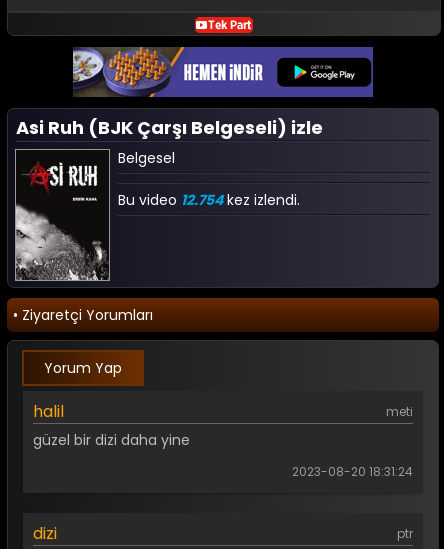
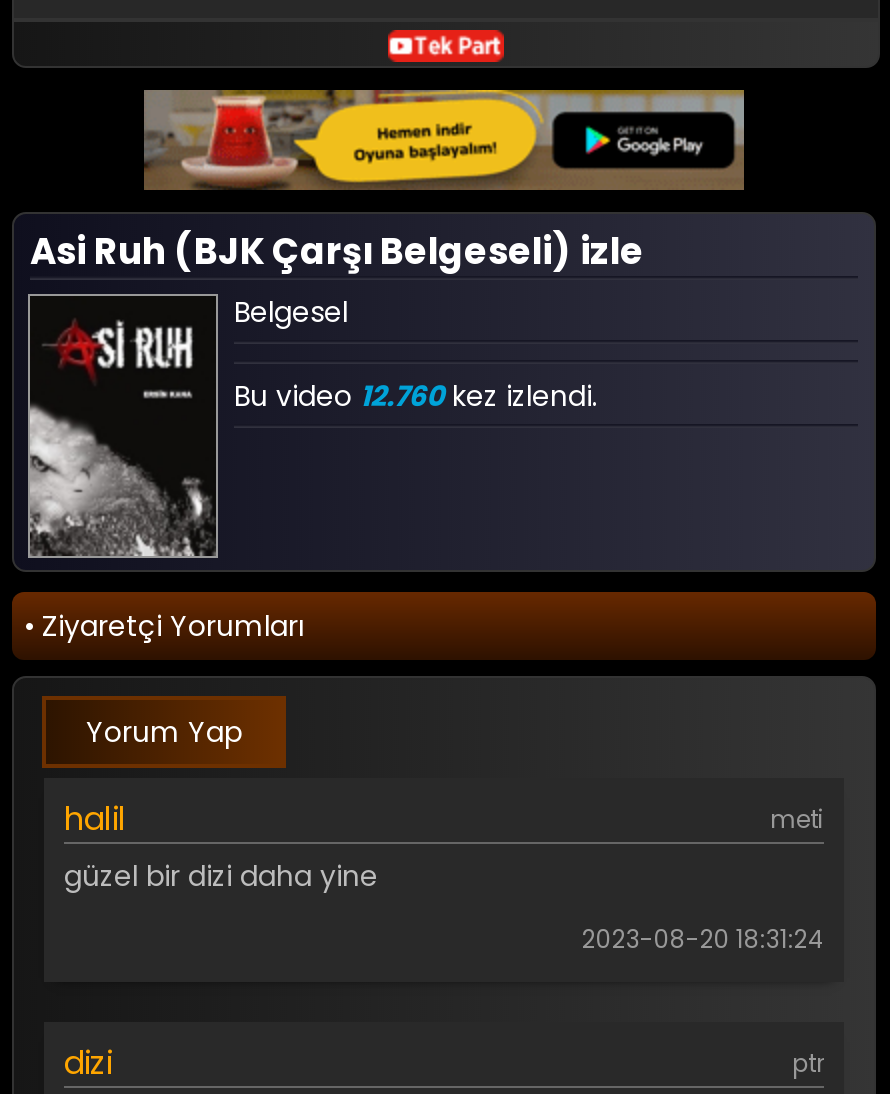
- [image]
+ [image]

- Bu video 12.754 kez izlendi.
+ Bu video 12.760 kez izlendi.
